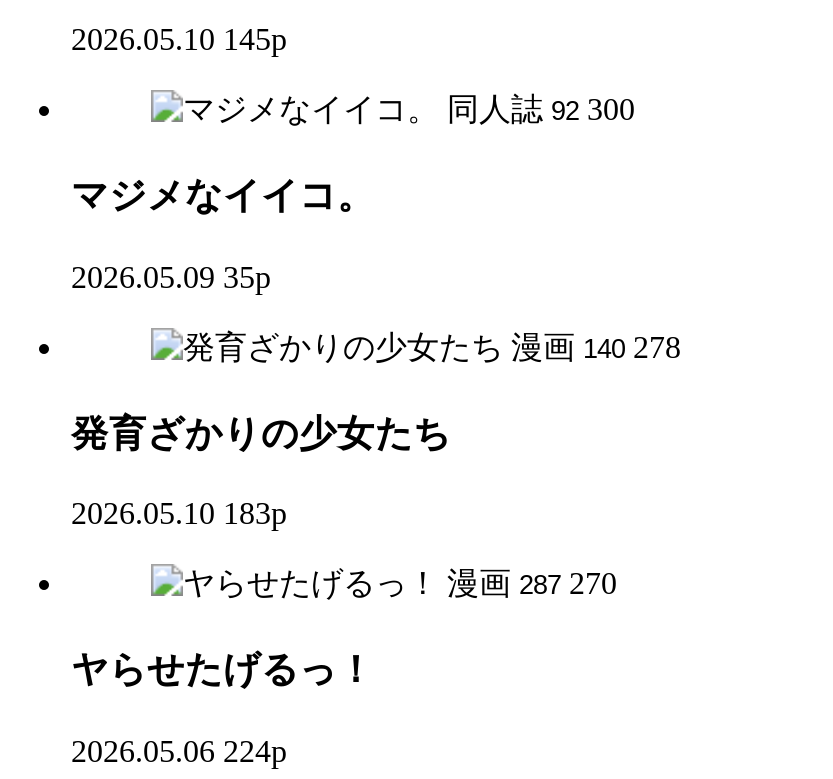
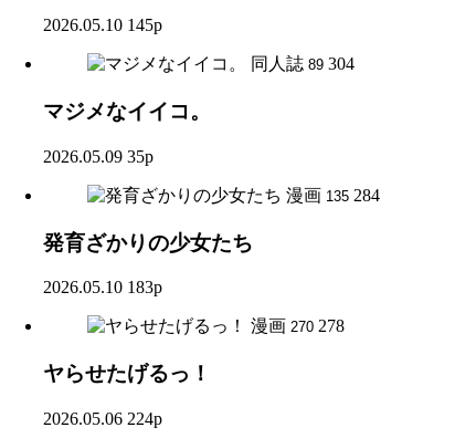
- 同人誌 92 300
+ 同人誌 89 304

- 漫画 140 278
+ 漫画 135 284

- 漫画 287 270
+ 漫画 270 278
